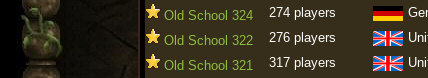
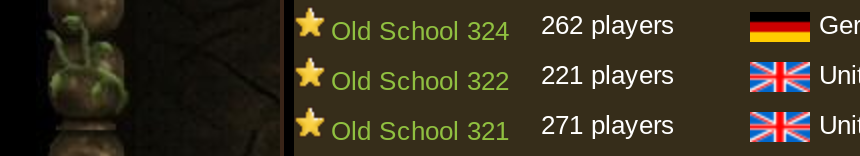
- Old School 324 274 players
+ Old School 324 262 players

- Old School 322 276 players
+ Old School 322 221 players

- Old School 321 317 players
+ Old School 321 271 players
